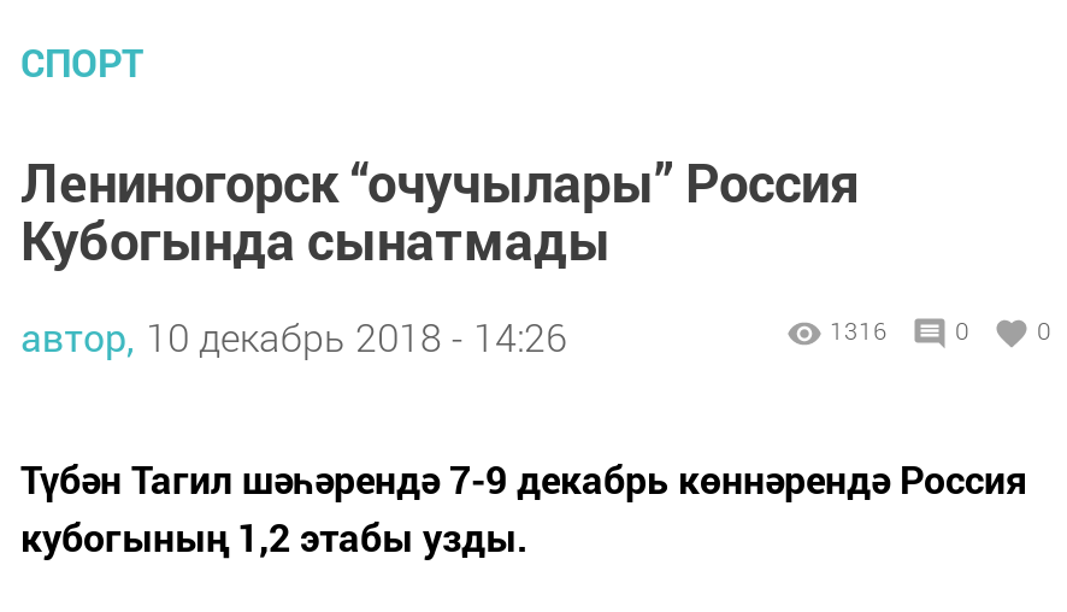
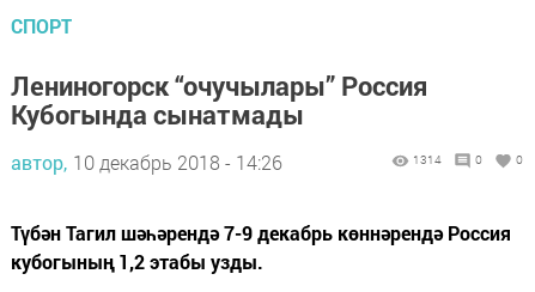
- 1316
+ 1314
